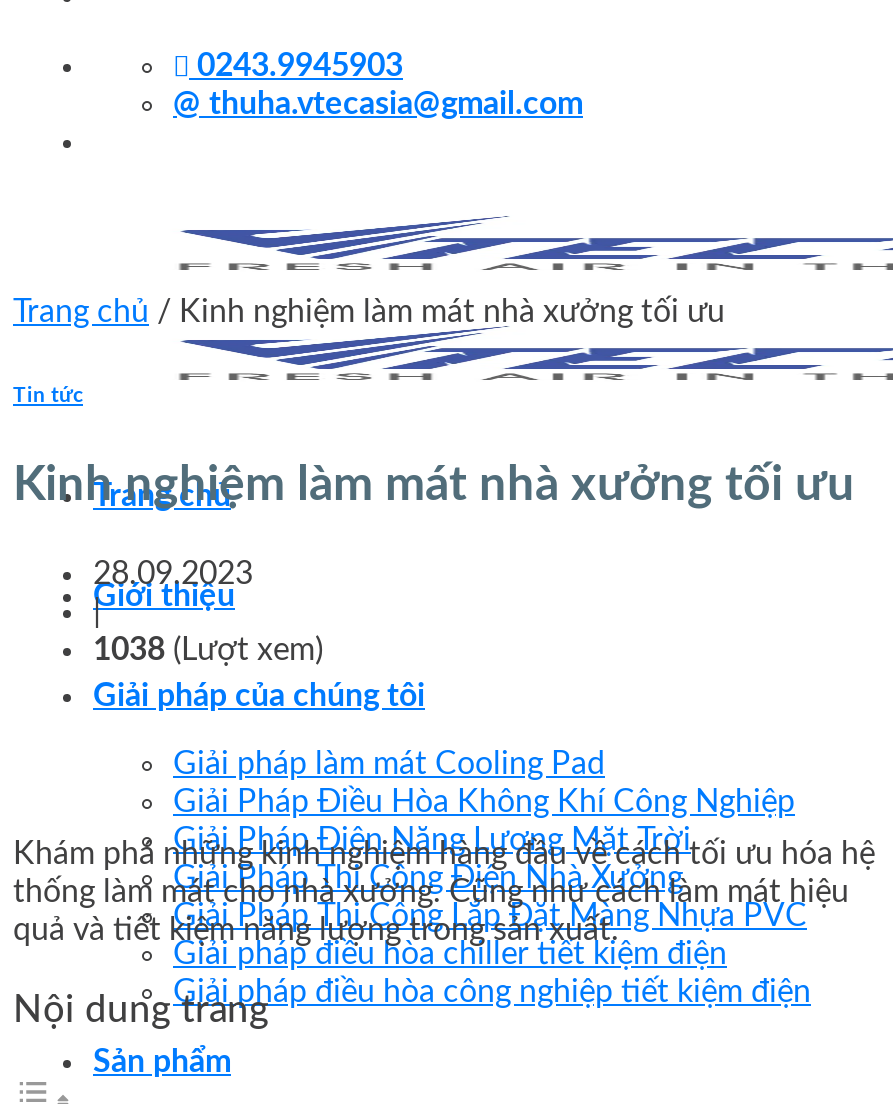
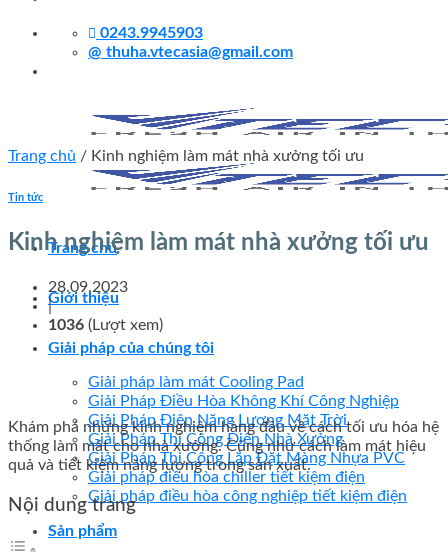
- 1038 (Lượt xem)
+ 1036 (Lượt xem)
